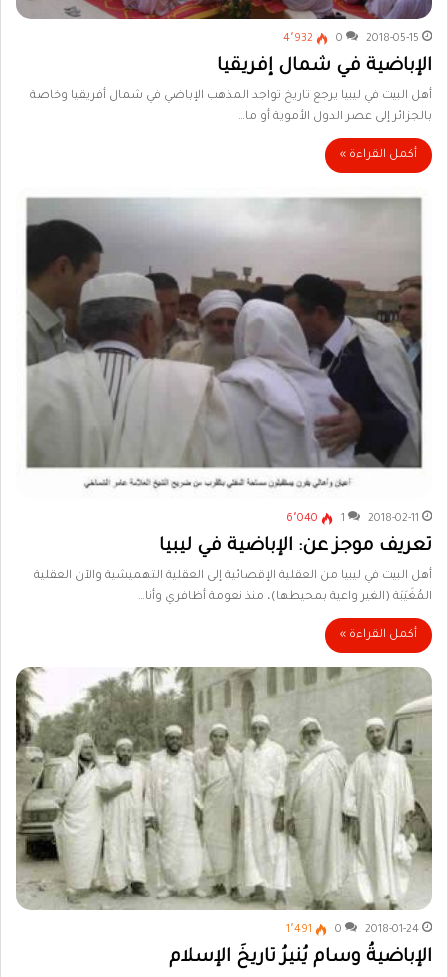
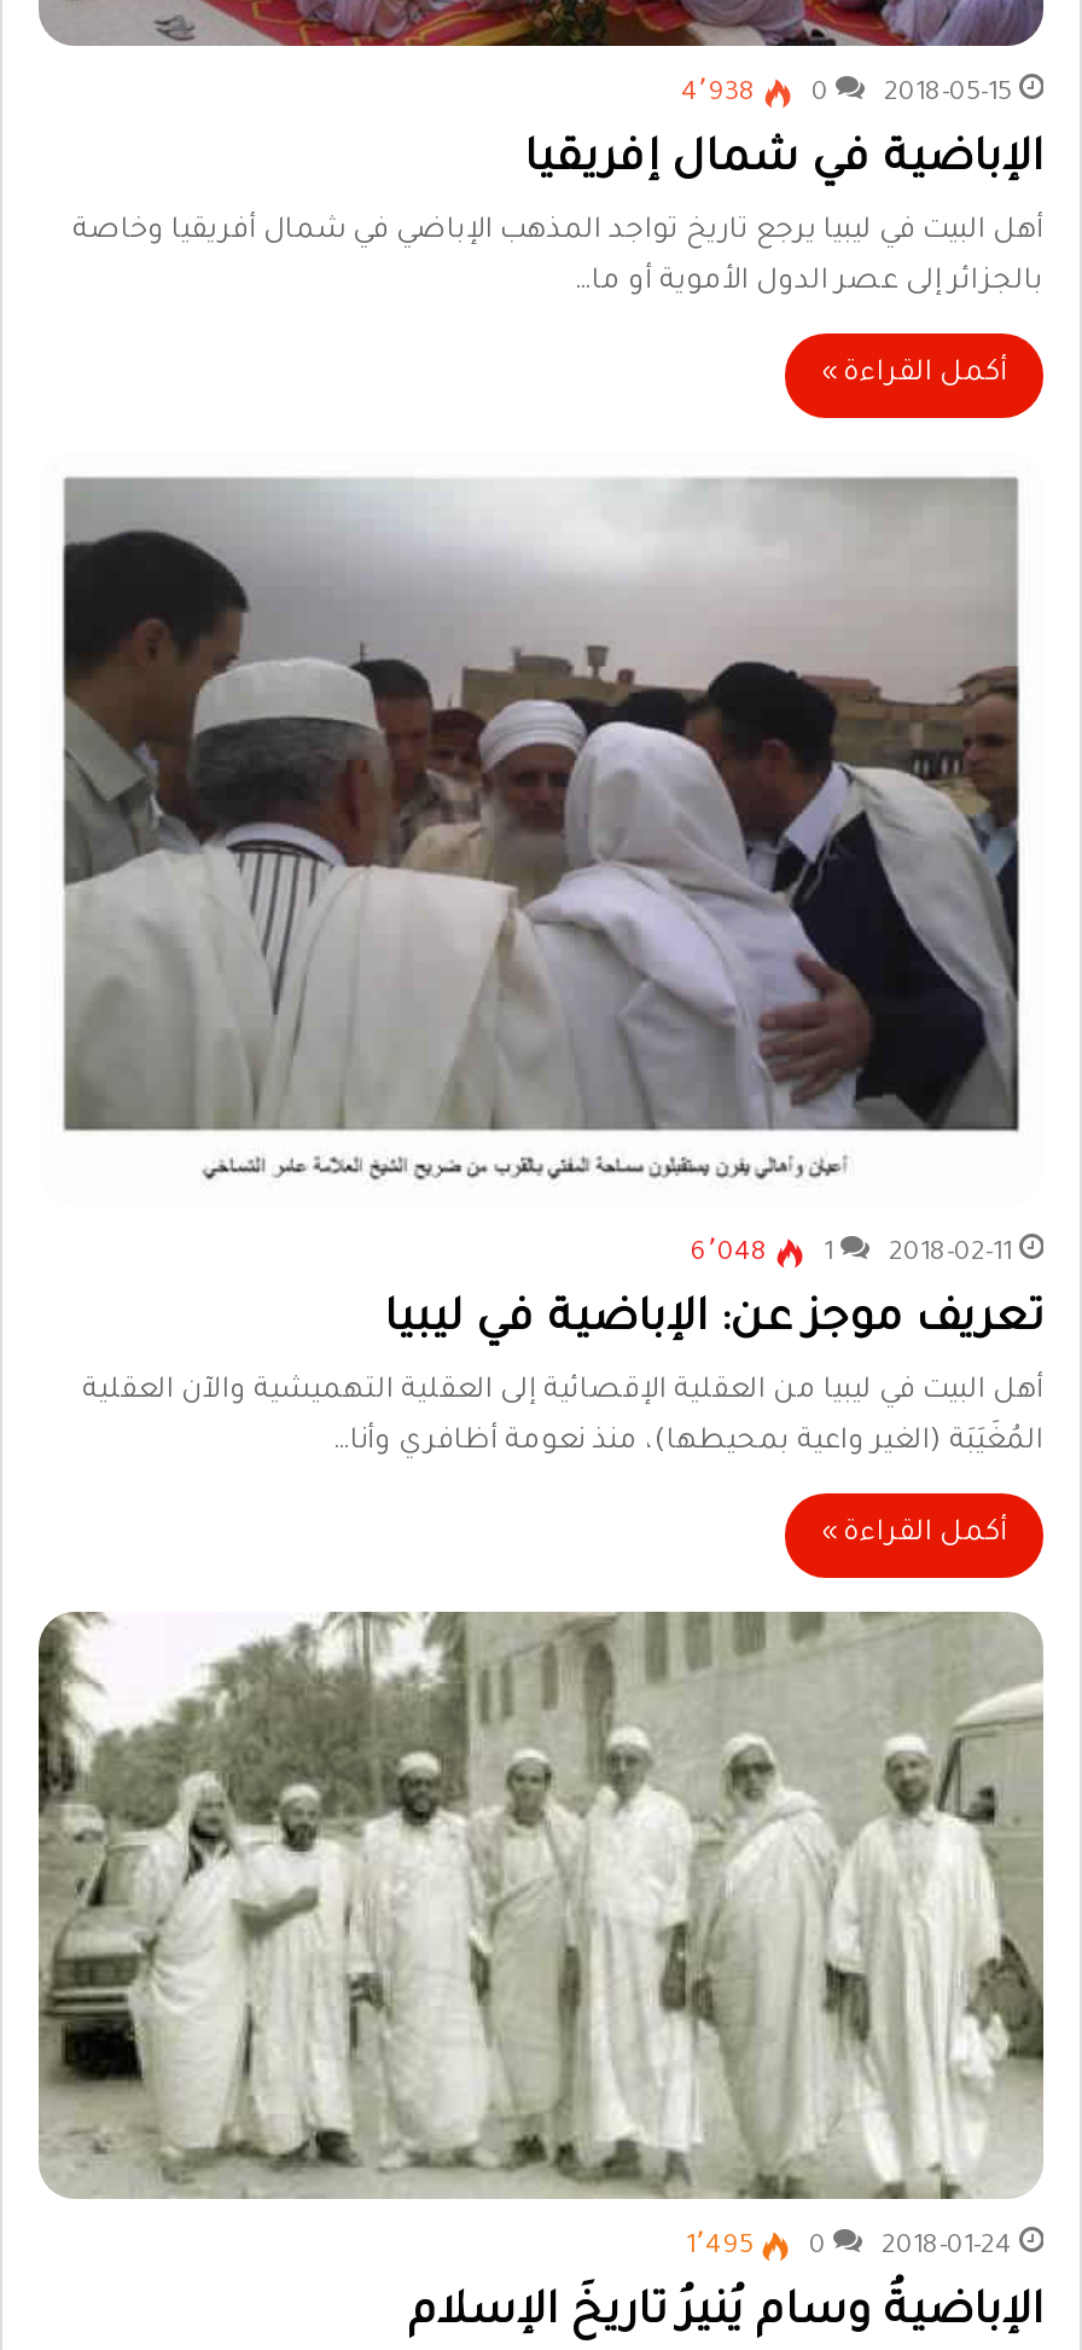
- 4٬932 0 2018-05-15
+ 4٬938 0 2018-05-15

- 6٬040 1 2018-02-11
+ 6٬048 1 2018-02-11

- 1٬491 0 2018-01-24
+ 1٬495 0 2018-01-24
